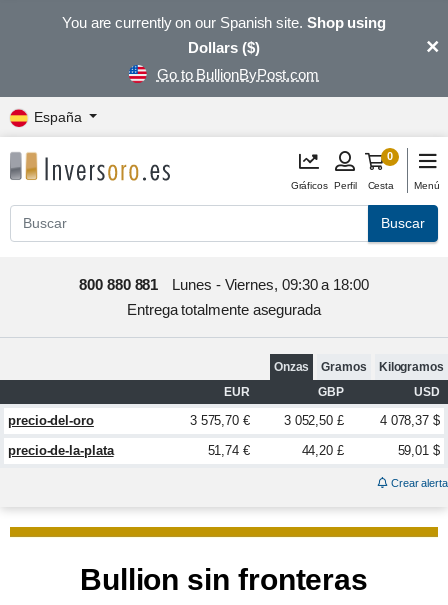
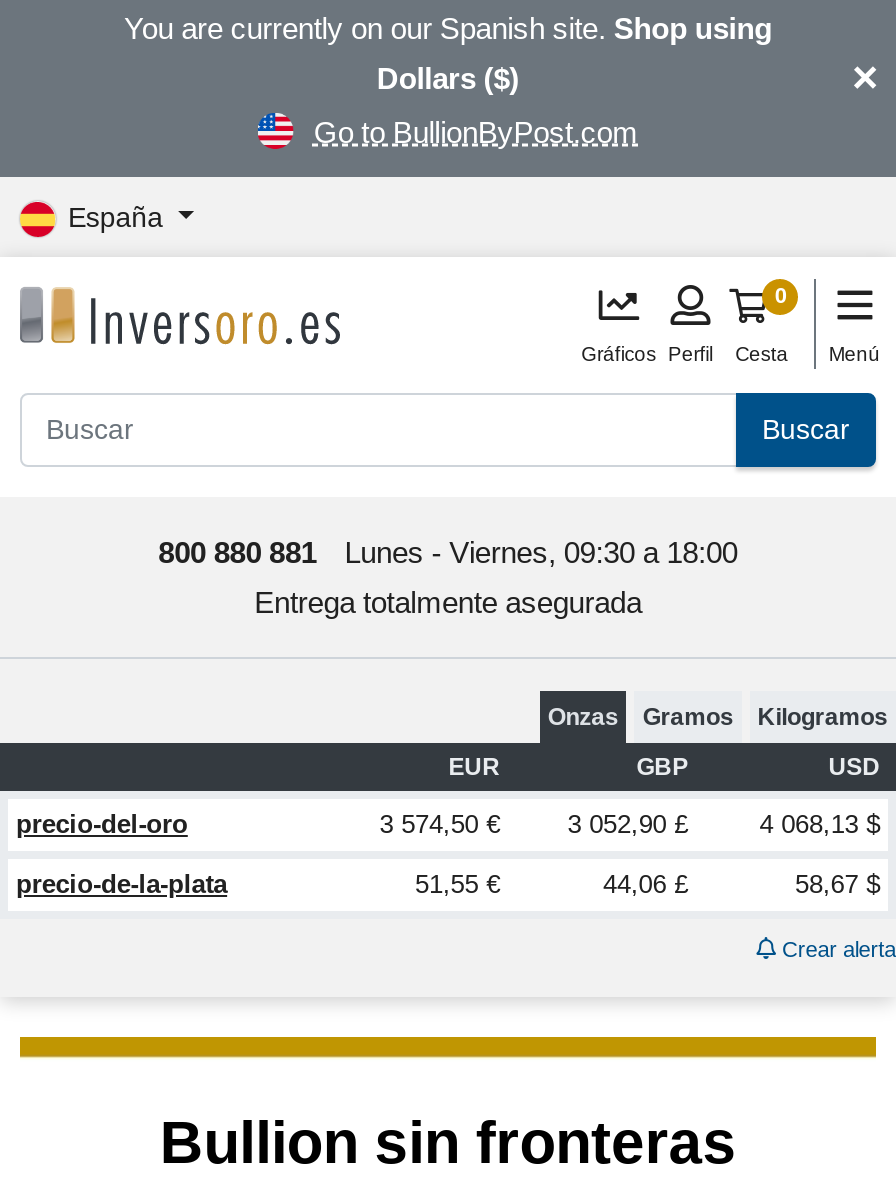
- 3 575,70 €
+ 3 574,50 €

- 3 052,50 £
+ 3 052,90 £

- 4 078,37 $
+ 4 068,13 $

- 51,74 €
+ 51,55 €

- 44,20 £
+ 44,06 £

- 59,01 $
+ 58,67 $
